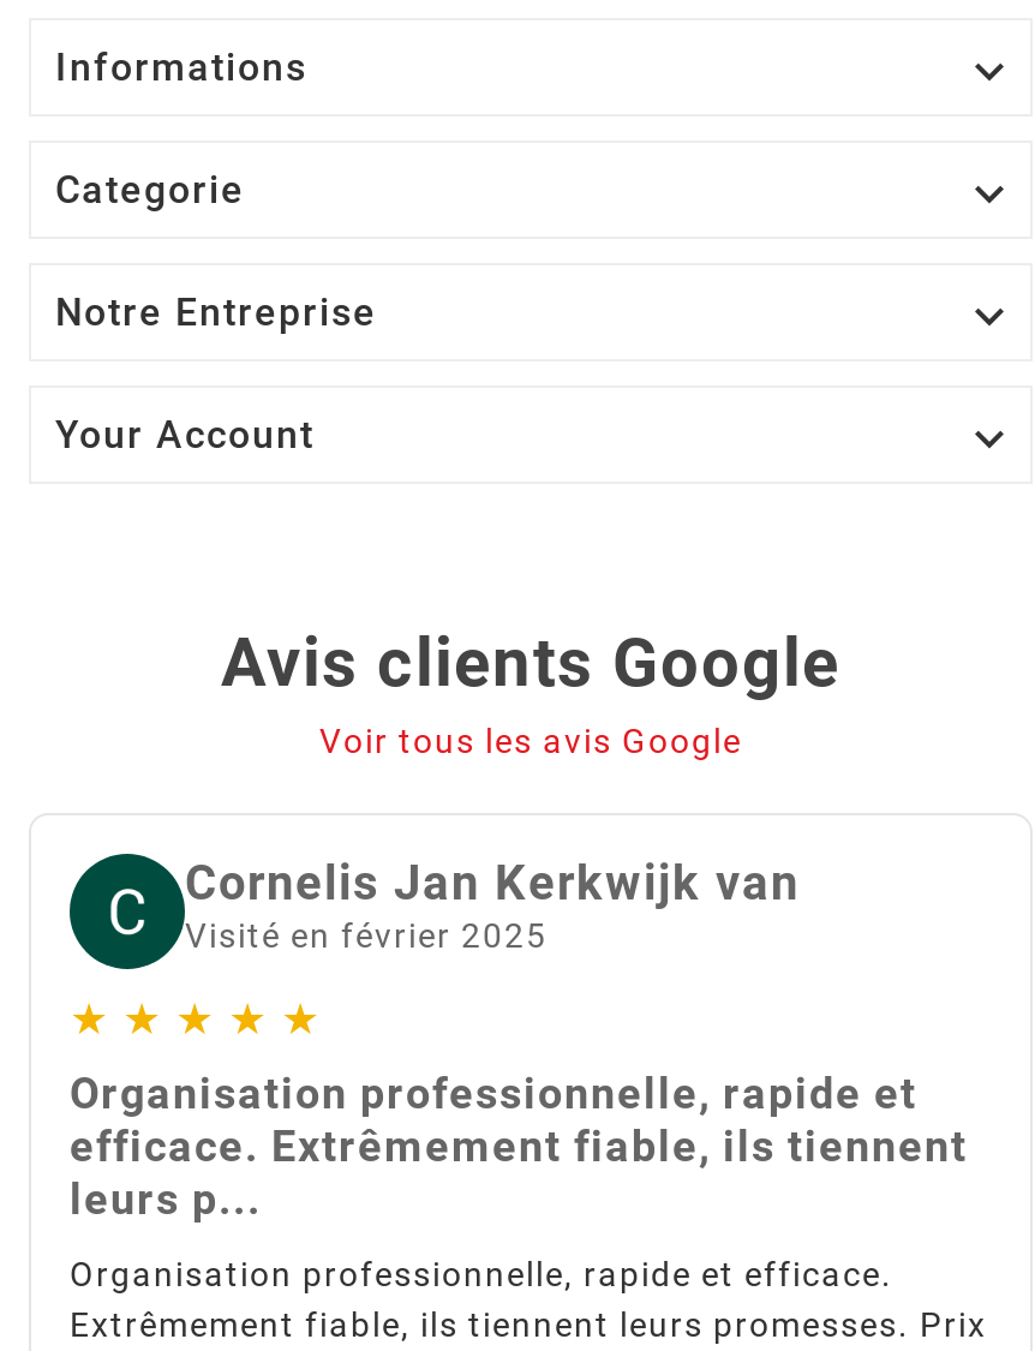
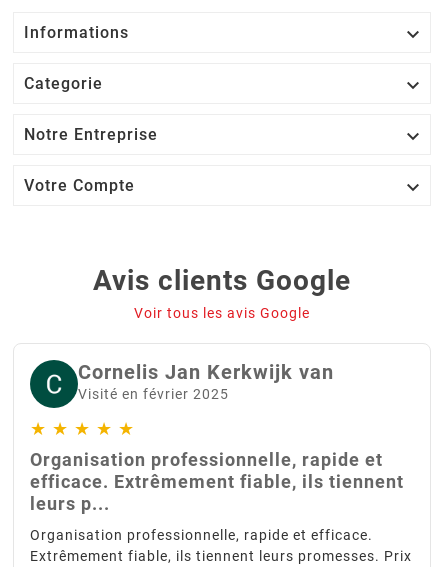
- Your Account
+ Votre Compte
